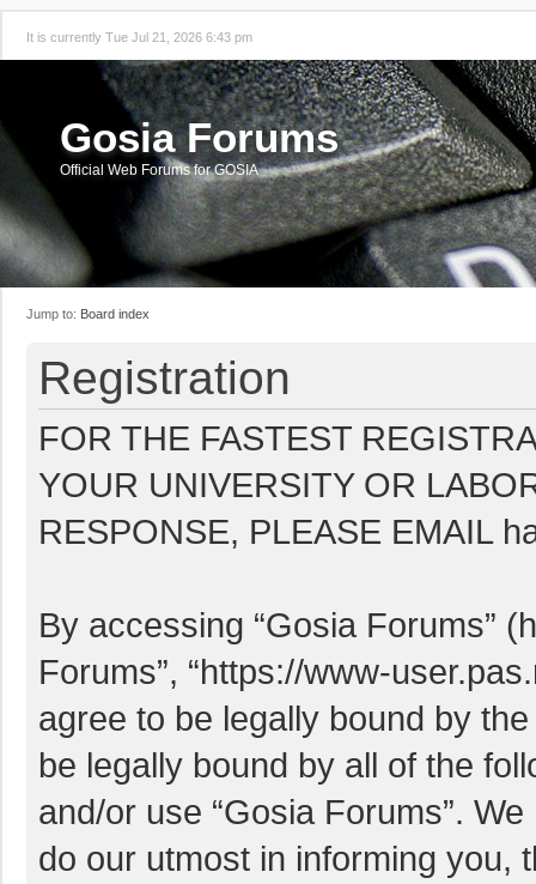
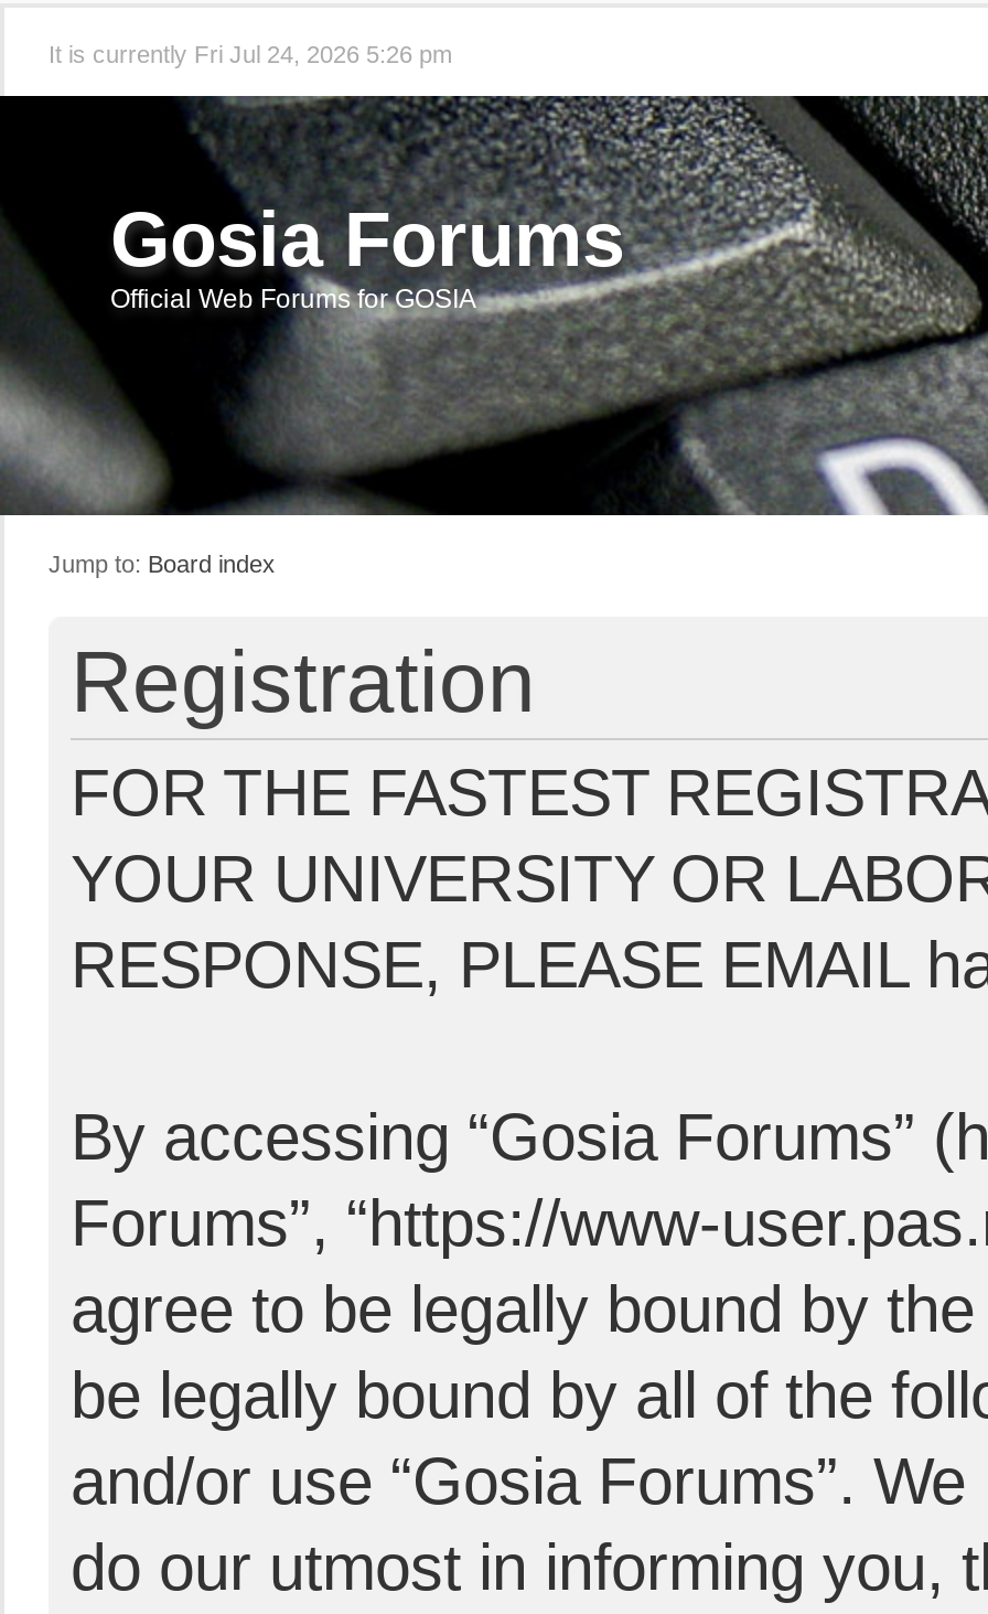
- It is currently Tue Jul 21, 2026 6:43 pm
+ It is currently Fri Jul 24, 2026 5:26 pm
